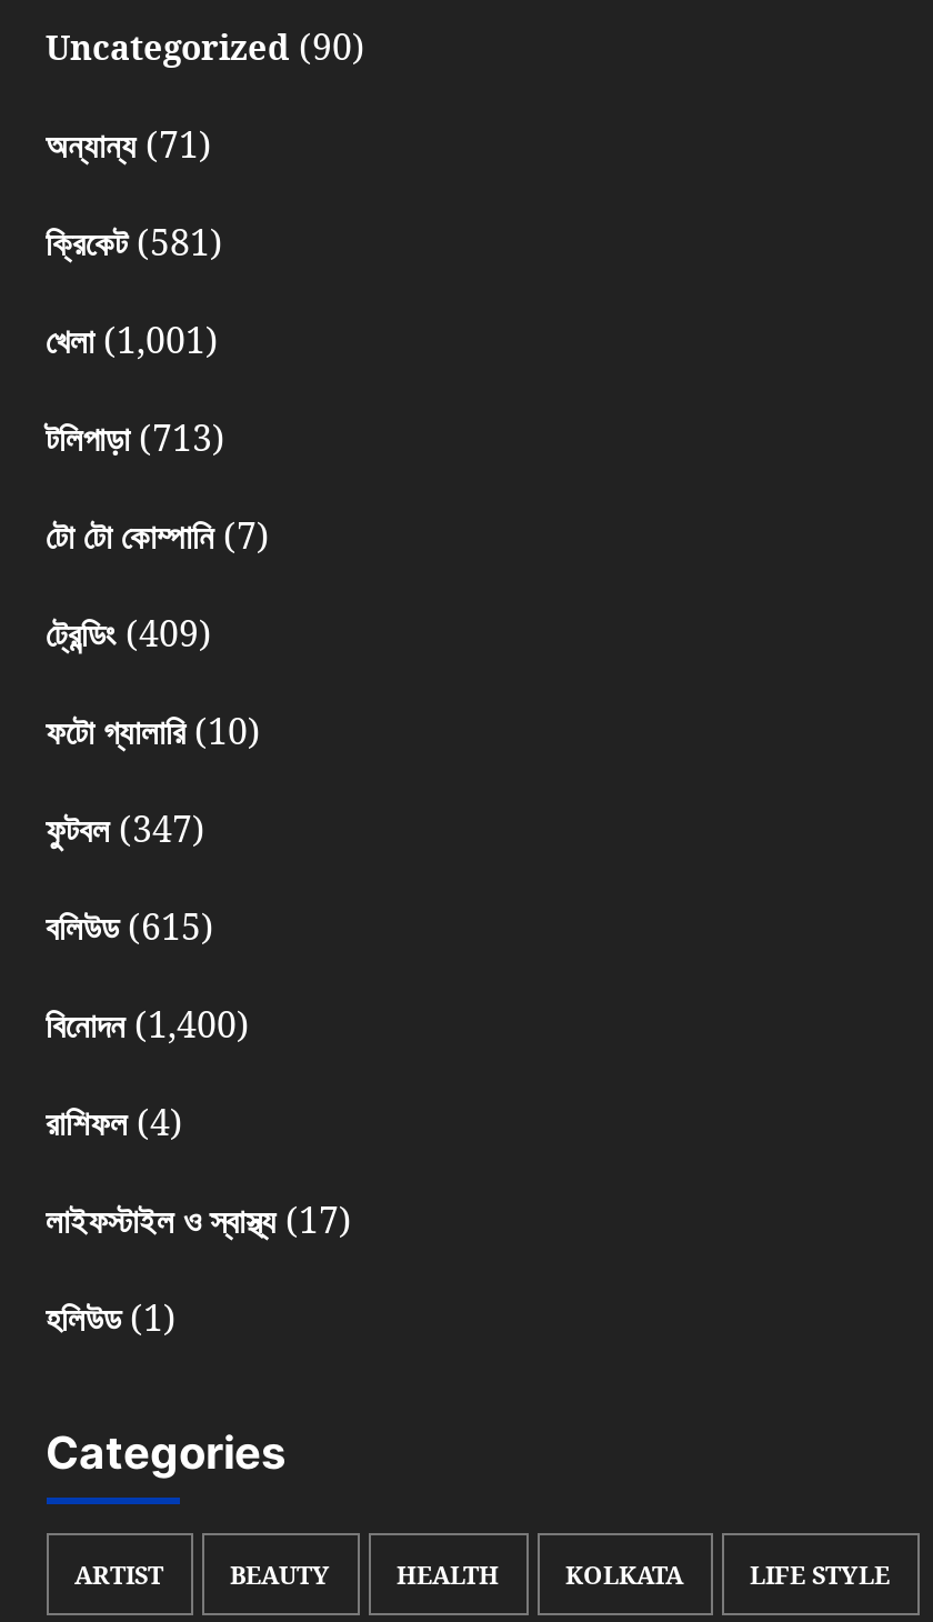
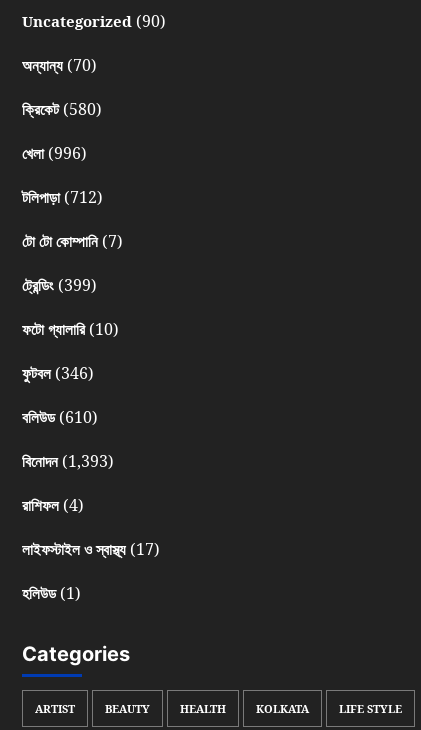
- অন্যান্য (71)
+ অন্যান্য (70)

- ক্রিকেট (581)
+ ক্রিকেট (580)

- খেলা (1,001)
+ খেলা (996)

- টলিপাড়া (713)
+ টলিপাড়া (712)

- ট্রেন্ডিং (409)
+ ট্রেন্ডিং (399)

- ফুটবল (347)
+ ফুটবল (346)

- বলিউড (615)
+ বলিউড (610)

- বিনোদন (1,400)
+ বিনোদন (1,393)
